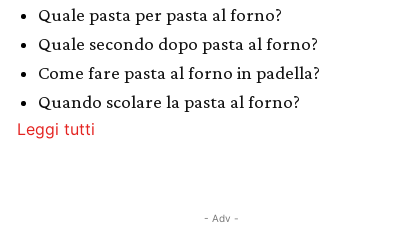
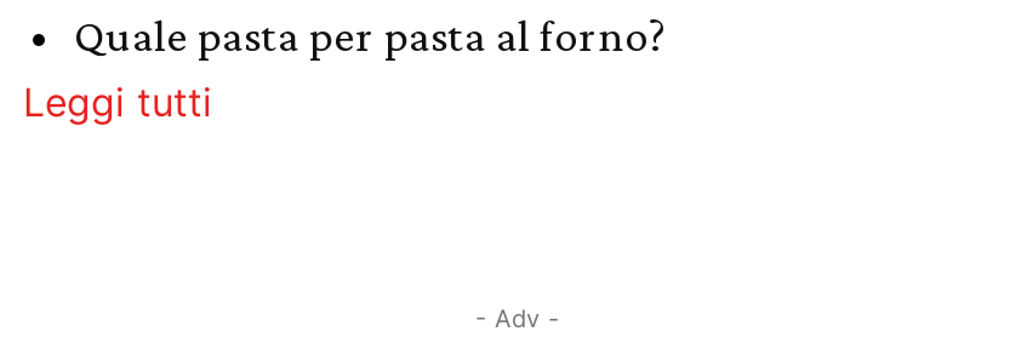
- Quale secondo dopo pasta al forno?
- Come fare pasta al forno in padella?
- Quando scolare la pasta al forno?
